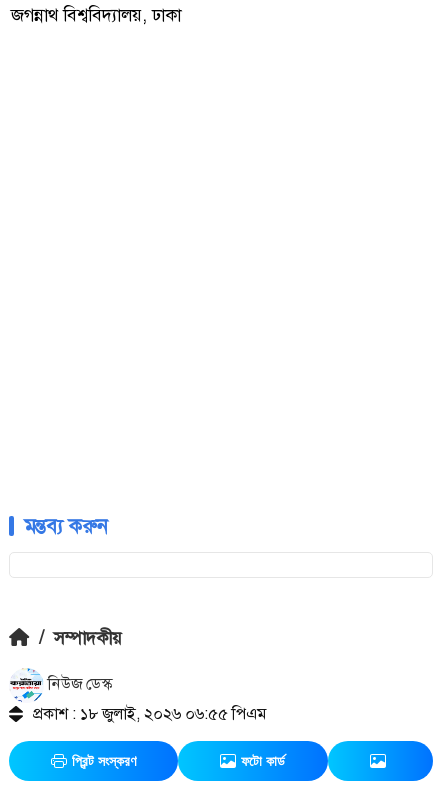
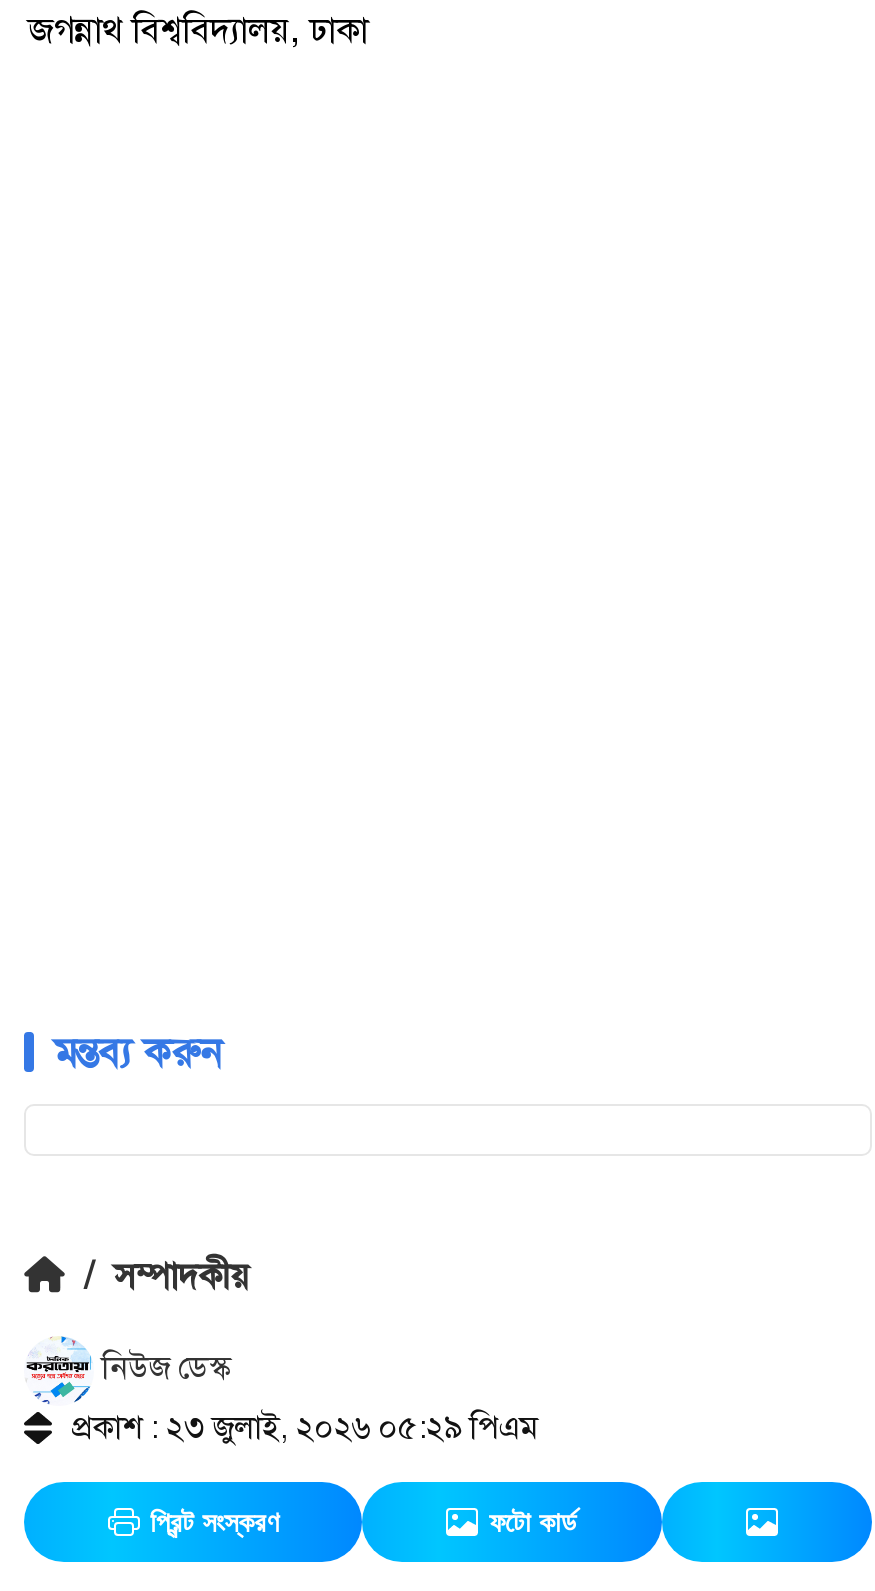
- প্রকাশ : ১৮ জুলাই, ২০২৬ ০৬:৫৫ পিএম
+ প্রকাশ : ২৩ জুলাই, ২০২৬ ০৫:২৯ পিএম
